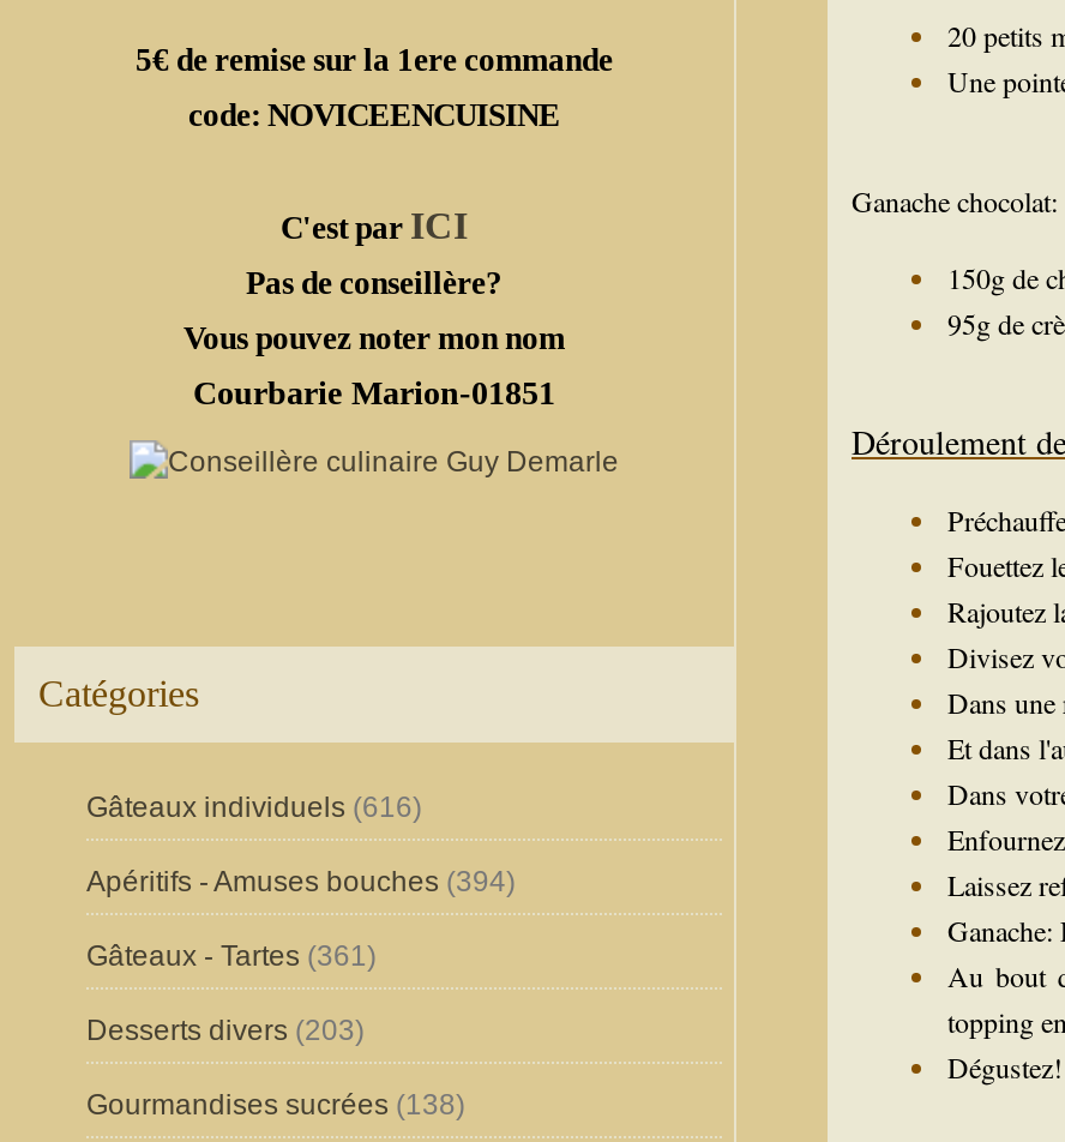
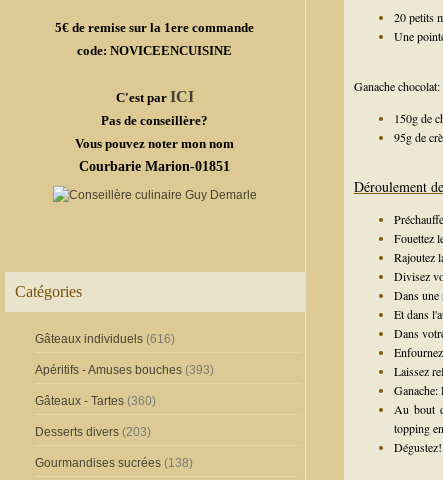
- Apéritifs - Amuses bouches (394)
+ Apéritifs - Amuses bouches (393)

- Gâteaux - Tartes (361)
+ Gâteaux - Tartes (360)
